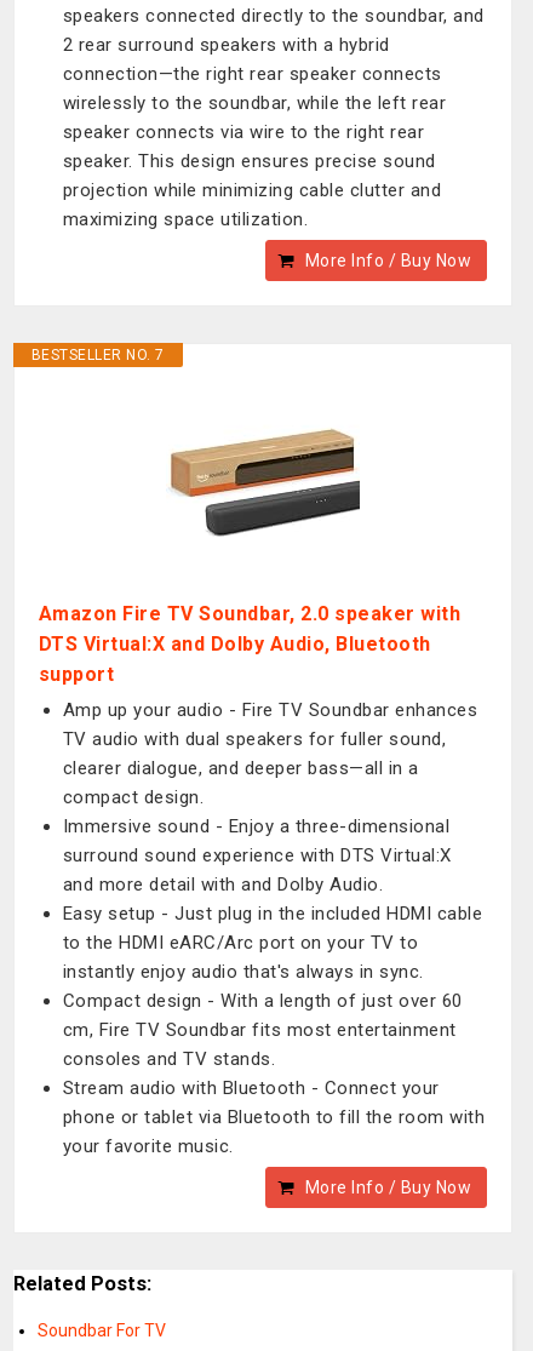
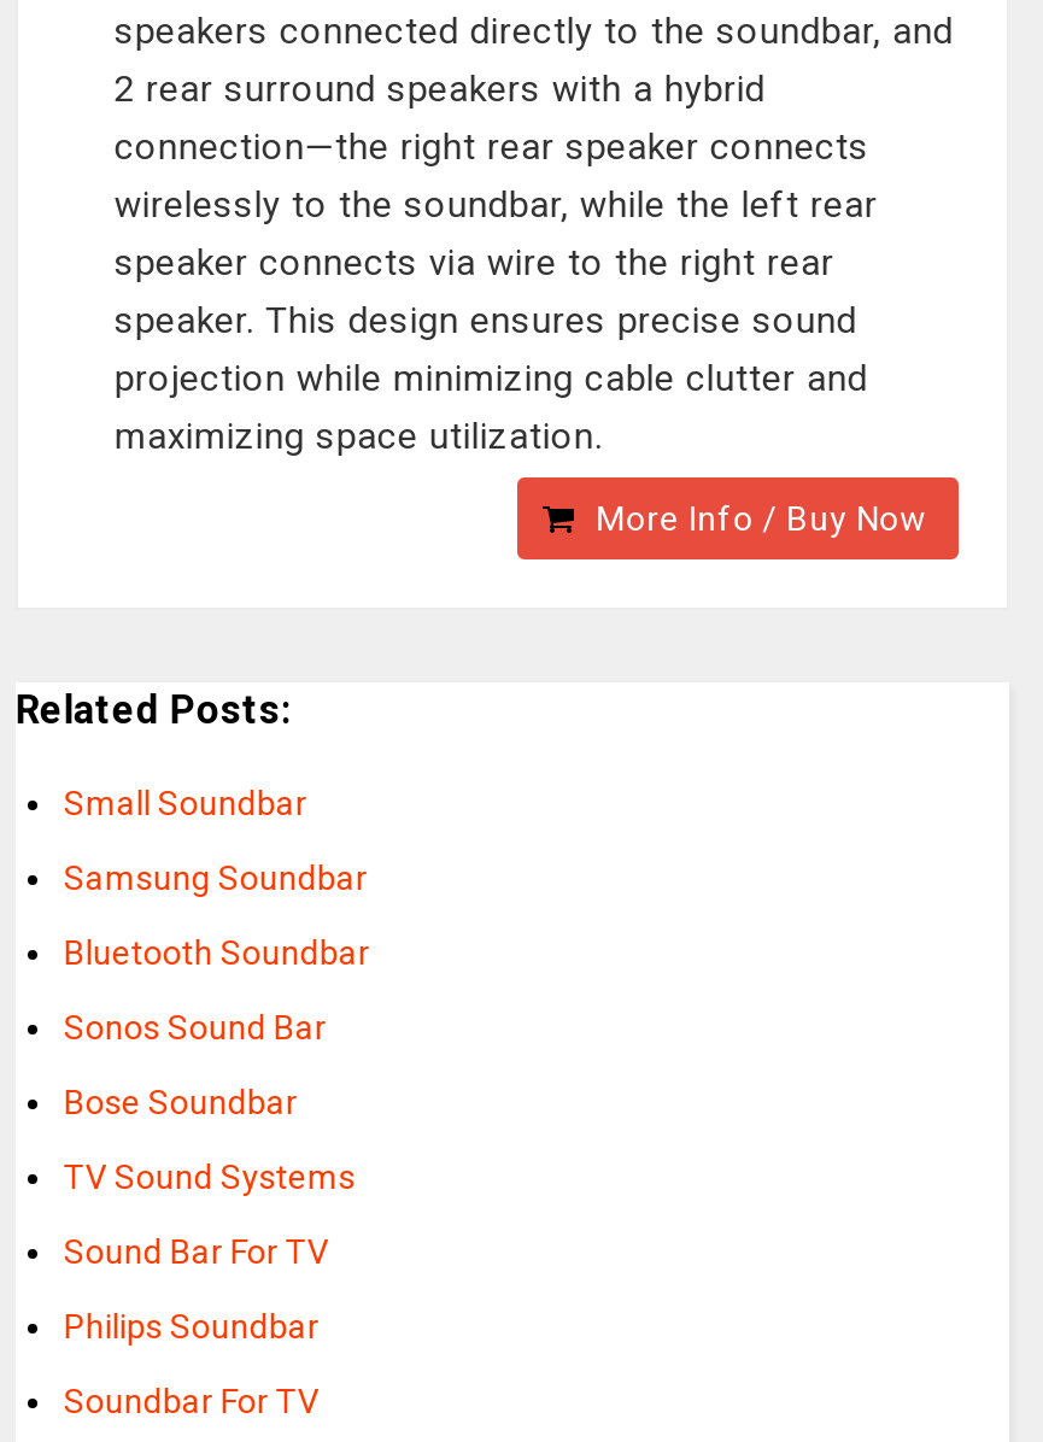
- BESTSELLER NO. 7

- [image]

- Amazon Fire TV Soundbar, 2.0 speaker with
- DTS Virtual:X and Dolby Audio, Bluetooth
- support
- Amp up your audio - Fire TV Soundbar enhances
- TV audio with dual speakers for fuller sound,
- clearer dialogue, and deeper bass—all in a
- compact design.
- Immersive sound - Enjoy a three-dimensional
- surround sound experience with DTS Virtual:X
- and more detail with and Dolby Audio.
- Easy setup - Just plug in the included HDMI cable
- to the HDMI eARC/Arc port on your TV to
- instantly enjoy audio that's always in sync.
- Compact design - With a length of just over 60
- cm, Fire TV Soundbar fits most entertainment
- consoles and TV stands.
- Stream audio with Bluetooth - Connect your
- phone or tablet via Bluetooth to fill the room with
- your favorite music.
- More Info / Buy Now

moved up: Related Posts:

+ Small Soundbar
+ Samsung Soundbar
+ Bluetooth Soundbar
+ Sonos Sound Bar
+ Bose Soundbar
+ TV Sound Systems
+ Sound Bar For TV
+ Philips Soundbar
